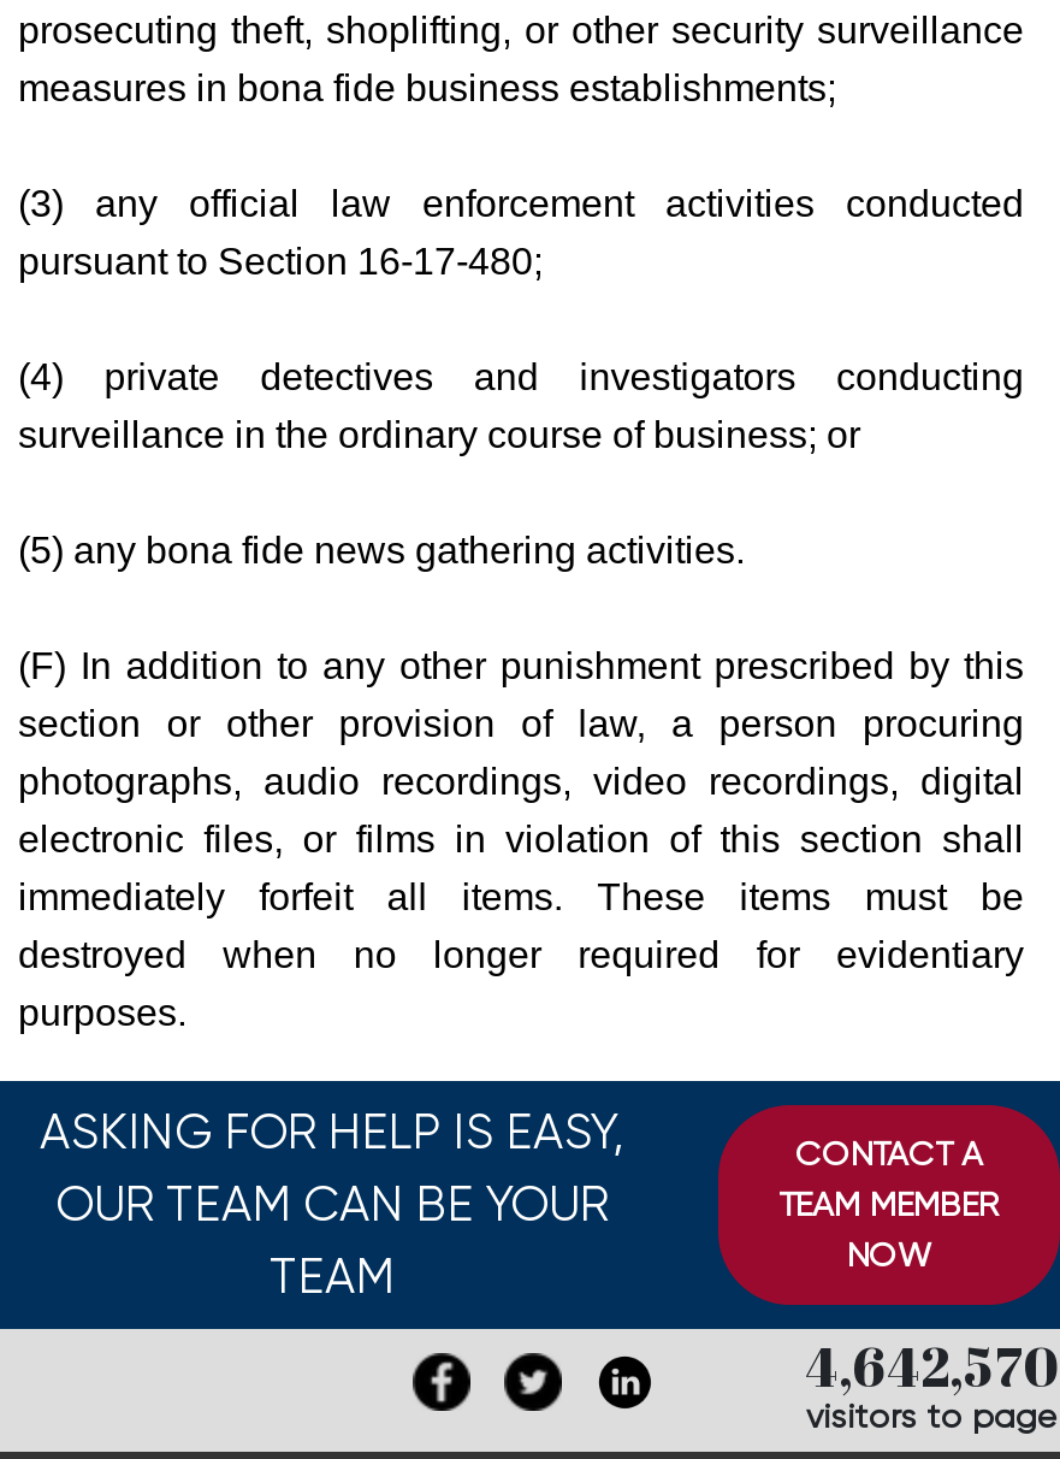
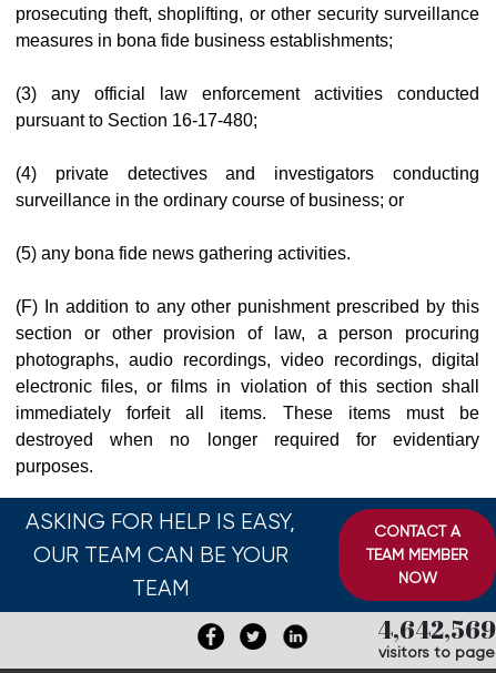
- 4,642,570
+ 4,642,569
